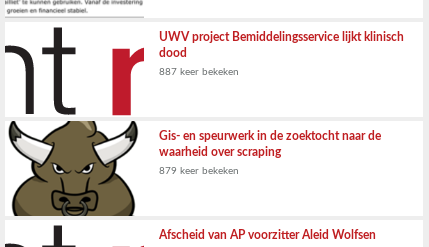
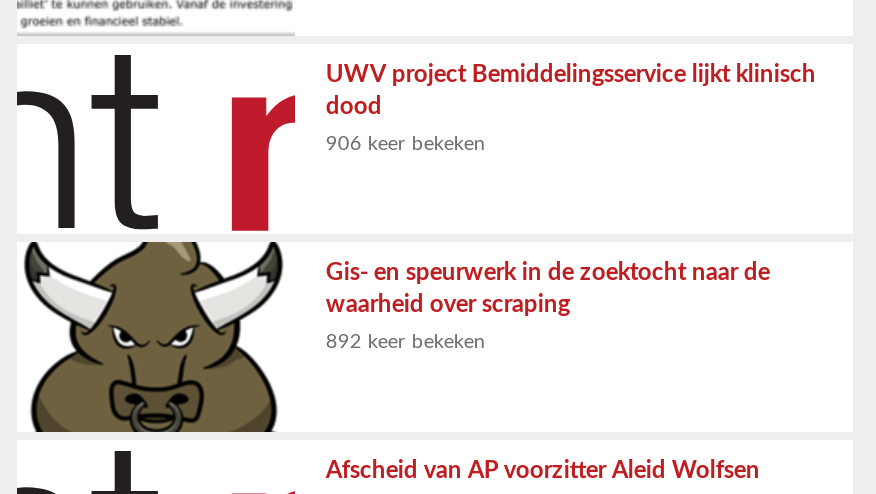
- 887 keer bekeken
+ 906 keer bekeken

- 879 keer bekeken
+ 892 keer bekeken
